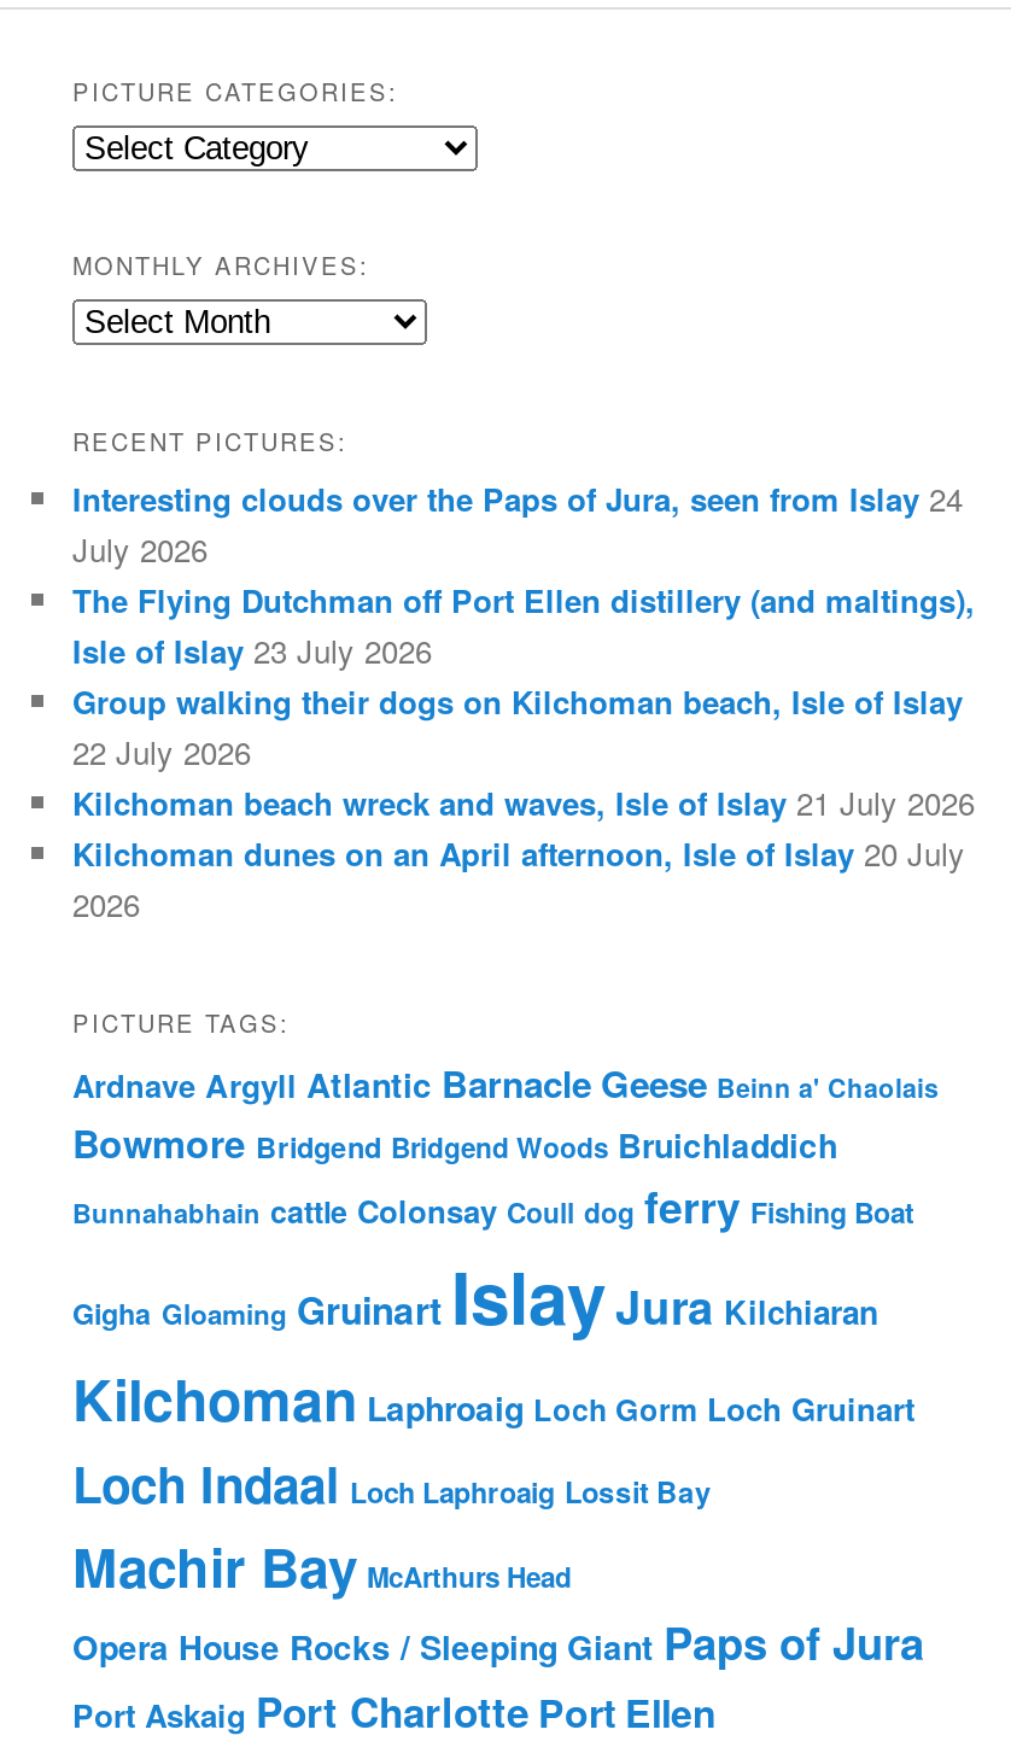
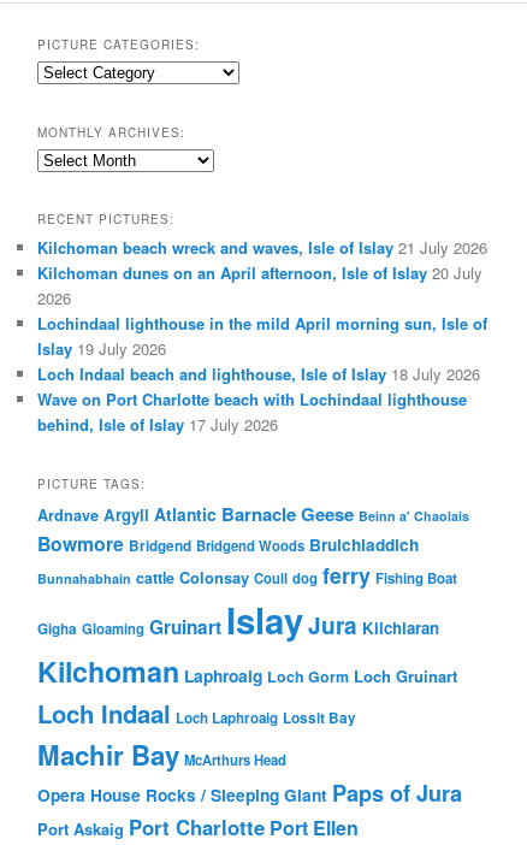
- Interesting clouds over the Paps of Jura, seen from Islay 24
- July 2026
- The Flying Dutchman off Port Ellen distillery (and maltings),
- Isle of Islay 23 July 2026
- Group walking their dogs on Kilchoman beach, Isle of Islay
- 22 July 2026

moved up: Kilchoman beach wreck and waves, Isle of Islay 21 July 2026 | Kilchoman dunes on an April afternoon, Isle of Islay 20 July | 2026

+ Lochindaal lighthouse in the mild April morning sun, Isle of
+ Islay 19 July 2026
+ Loch Indaal beach and lighthouse, Isle of Islay 18 July 2026
+ Wave on Port Charlotte beach with Lochindaal lighthouse
+ behind, Isle of Islay 17 July 2026
